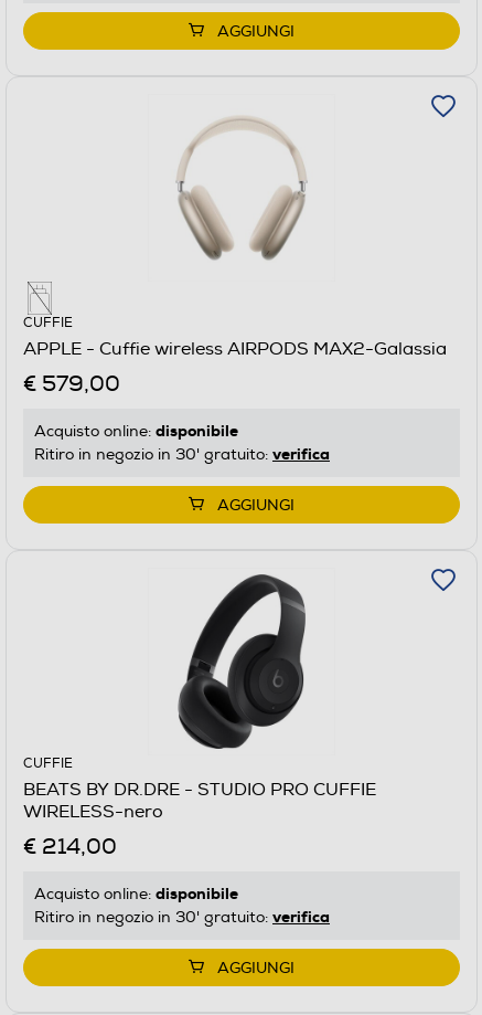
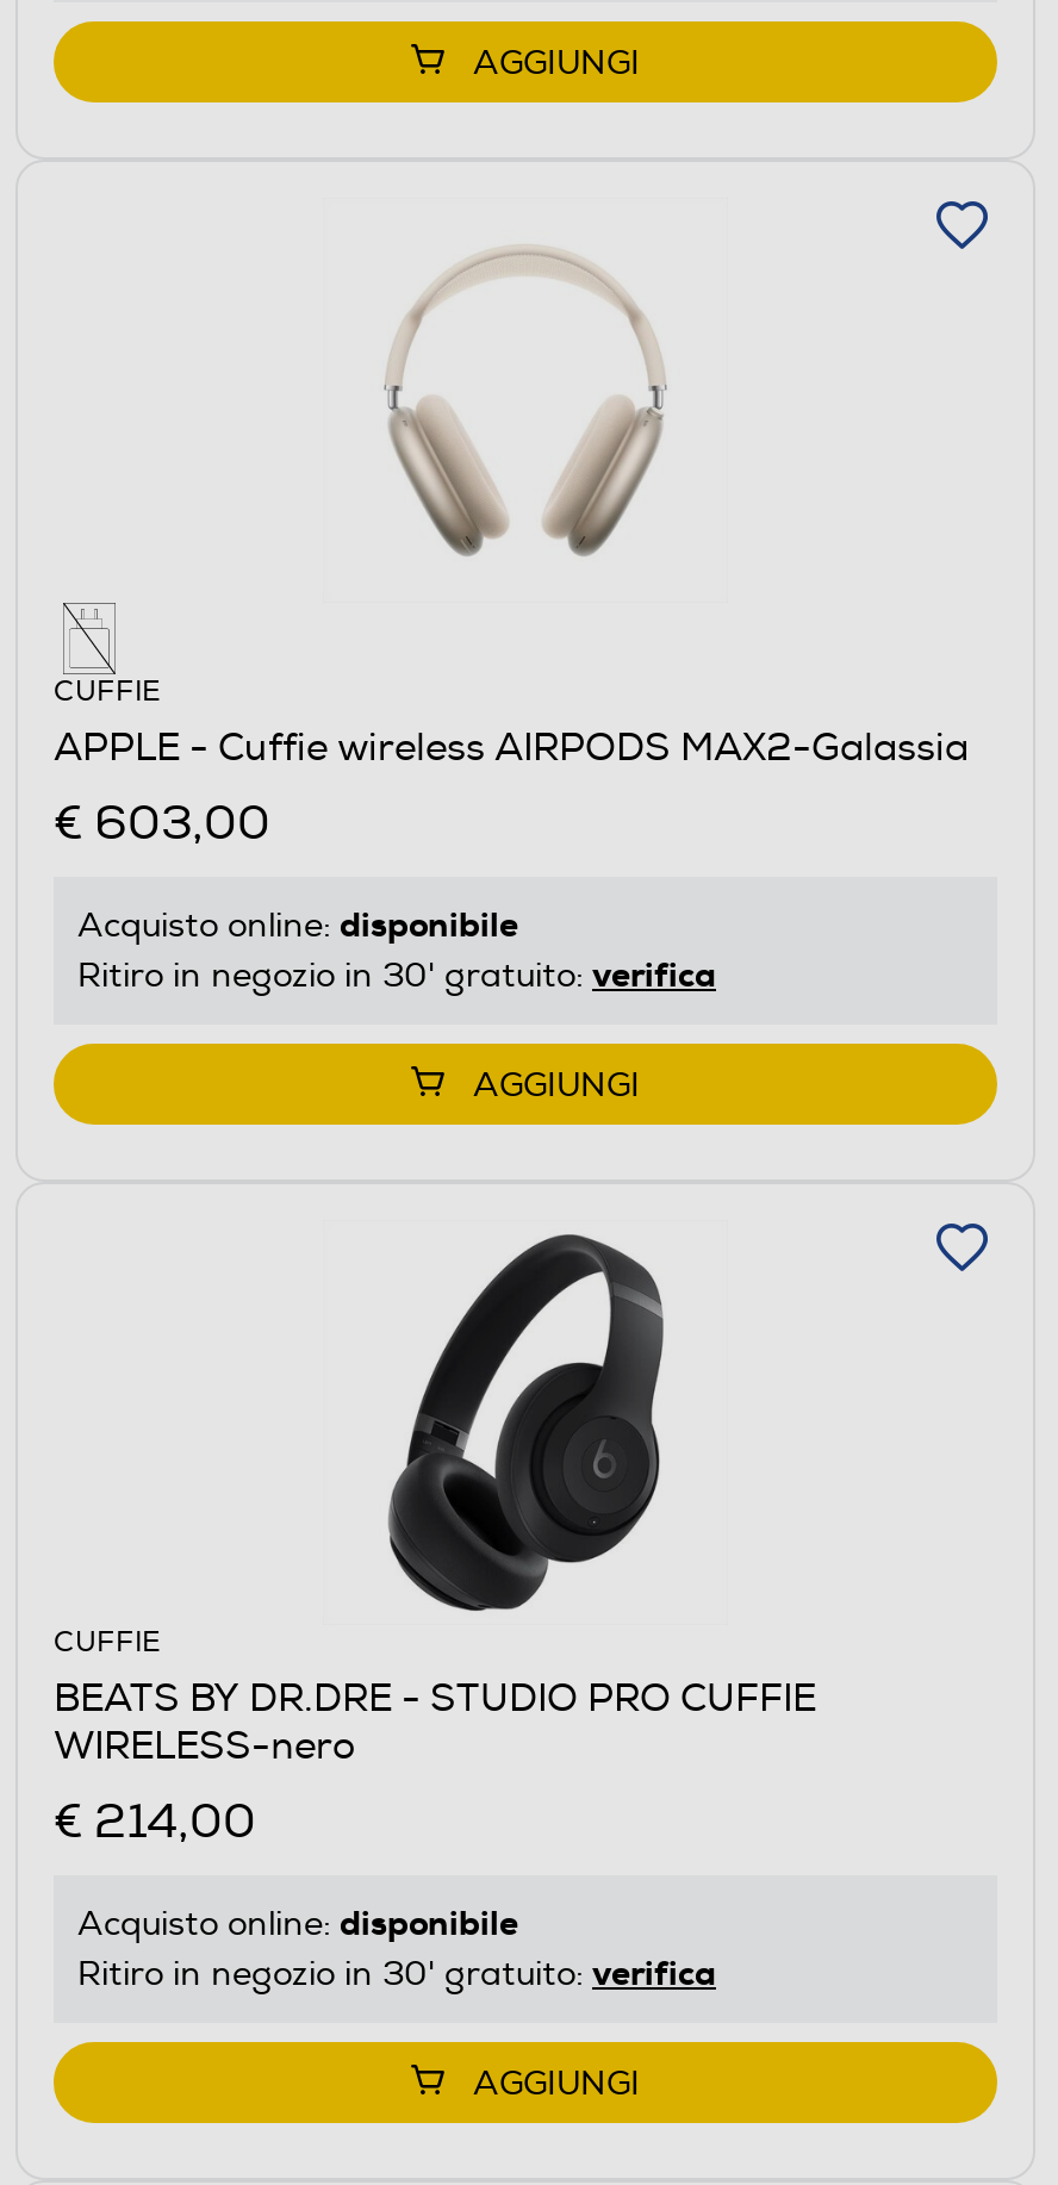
- € 579,00
+ € 603,00
